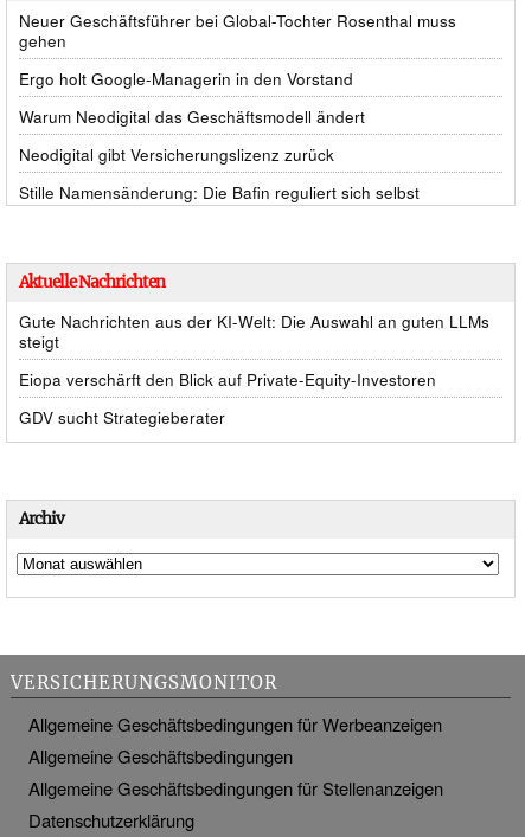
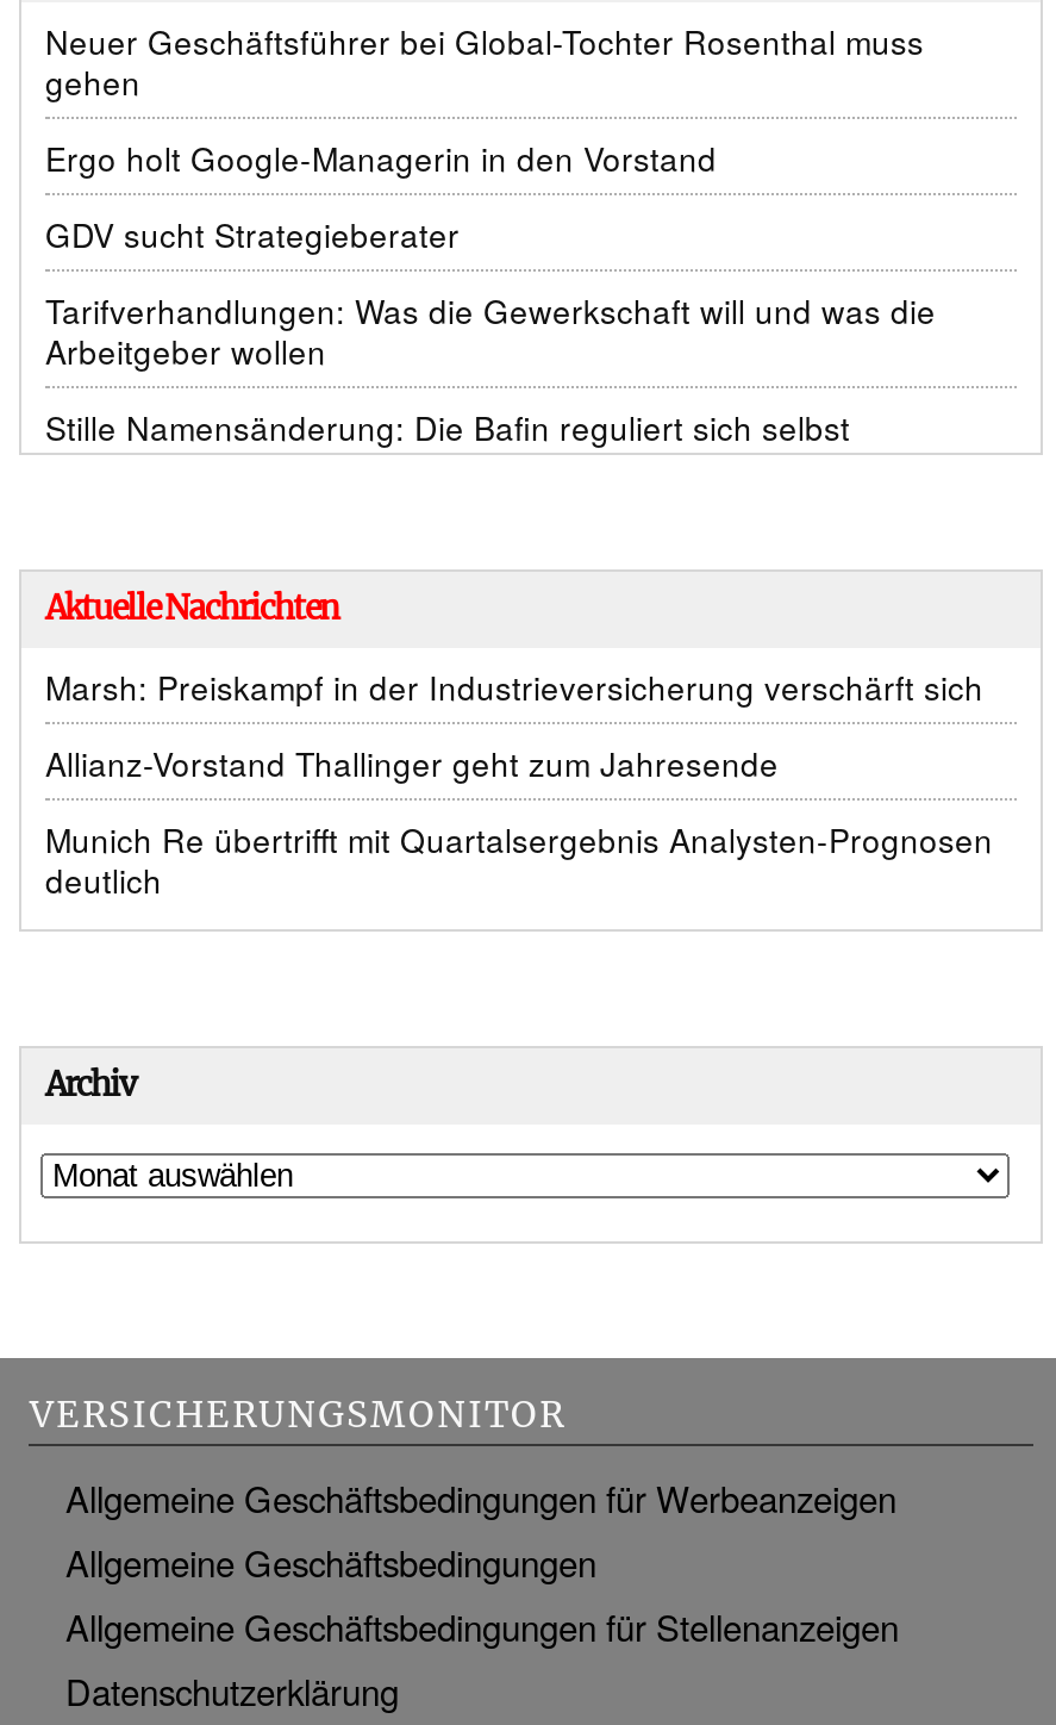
- Warum Neodigital das Geschäftsmodell ändert

- Neodigital gibt Versicherungslizenz zurück
+ Tarifverhandlungen: Was die Gewerkschaft will und was die
+ Arbeitgeber wollen

+ Munich Re übertrifft mit Quartalsergebnis Analysten-Prognosen
+ deutlich

- Gute Nachrichten aus der KI-Welt: Die Auswahl an guten LLMs
- steigt
+ Marsh: Preiskampf in der Industrieversicherung verschärft sich

- Eiopa verschärft den Blick auf Private-Equity-Investoren
+ Allianz-Vorstand Thallinger geht zum Jahresende

moved up: GDV sucht Strategieberater
